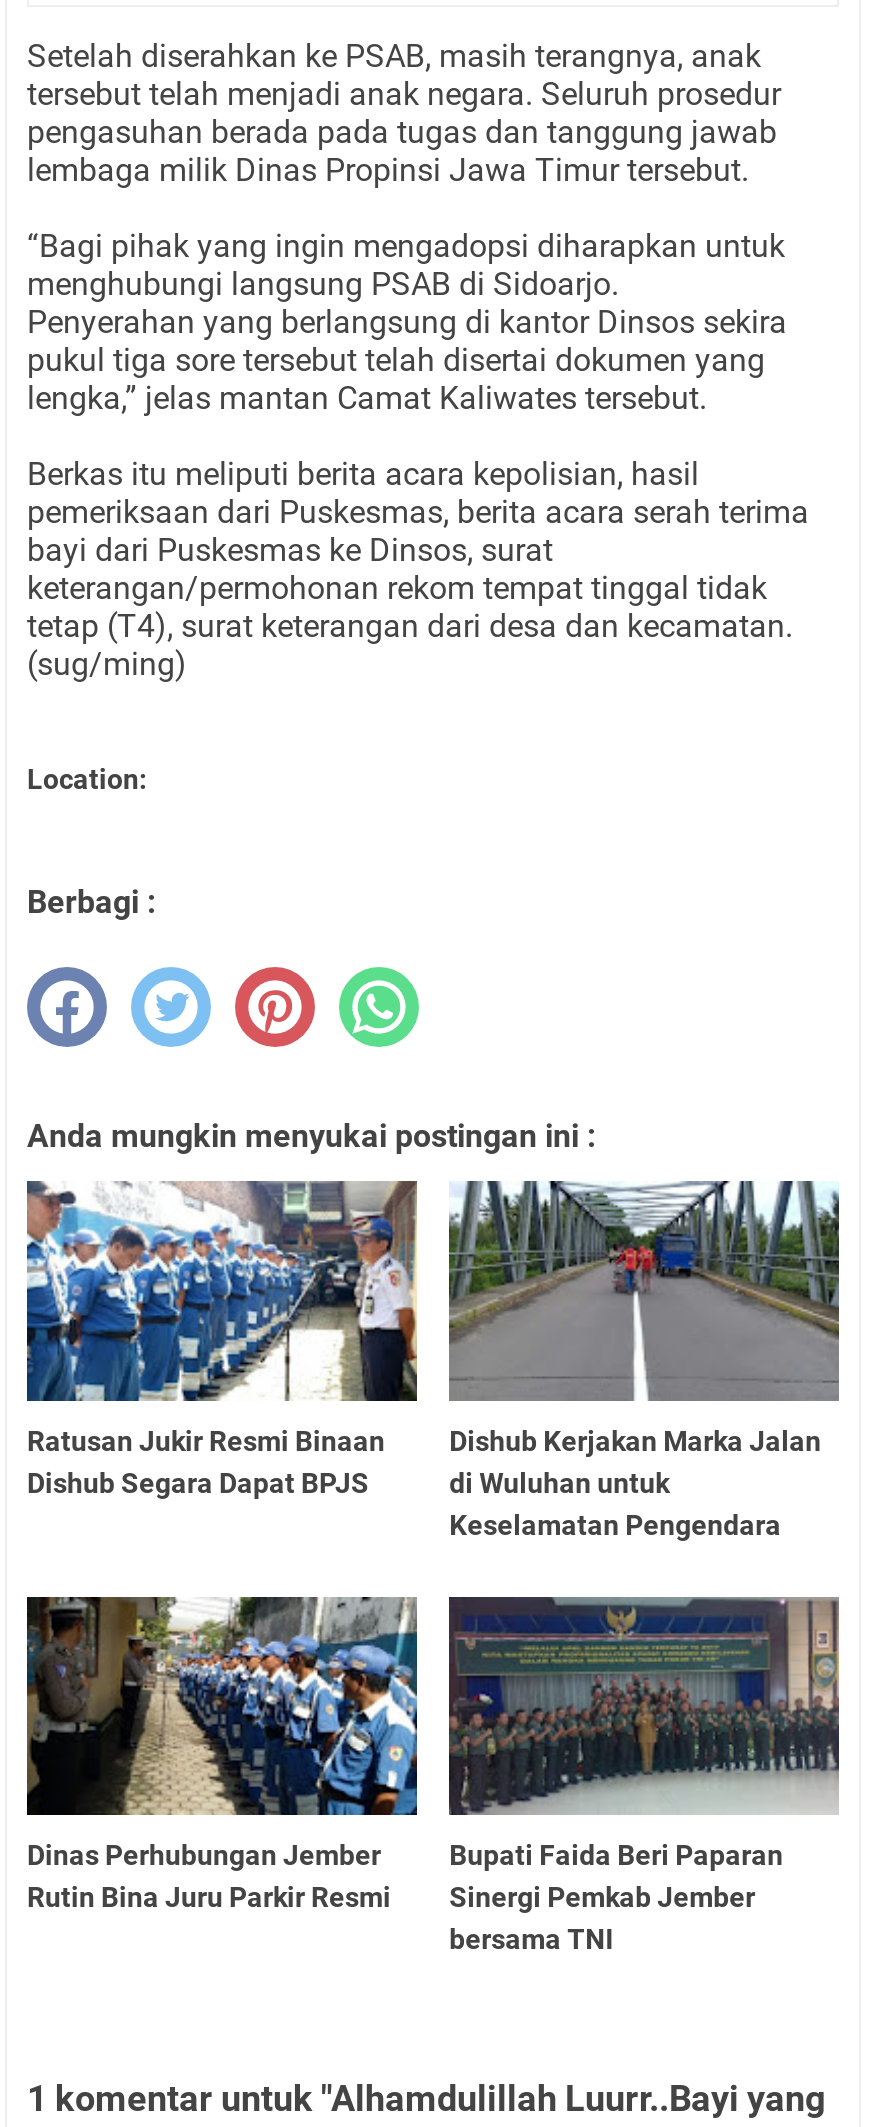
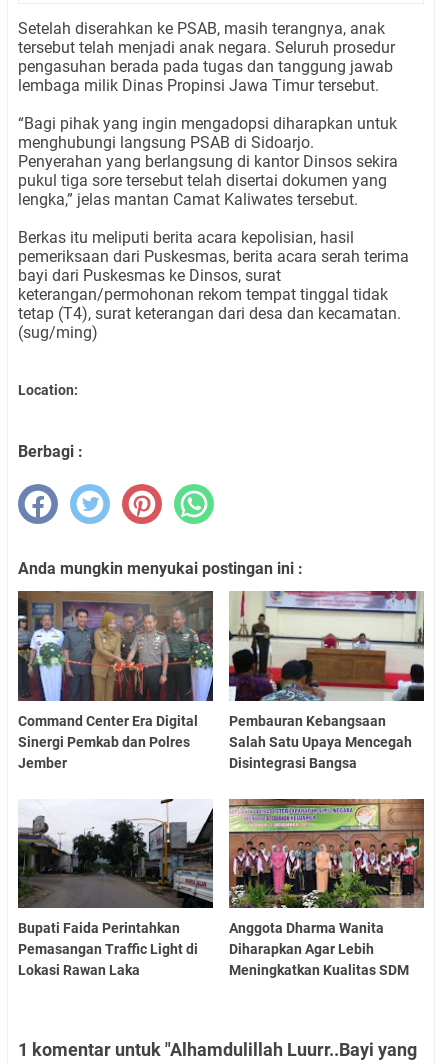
- [image]
- Ratusan Jukir Resmi Binaan
- Dishub Segara Dapat BPJS
+ [image]
+ Command Center Era Digital
+ Sinergi Pemkab dan Polres
+ Jember

- [image]
- Dishub Kerjakan Marka Jalan
- di Wuluhan untuk
- Keselamatan Pengendara
+ [image]
+ Pembauran Kebangsaan
+ Salah Satu Upaya Mencegah
+ Disintegrasi Bangsa

- [image]
- Dinas Perhubungan Jember
- Rutin Bina Juru Parkir Resmi
+ [image]
+ Bupati Faida Perintahkan
+ Pemasangan Traffic Light di
+ Lokasi Rawan Laka

- [image]
- Bupati Faida Beri Paparan
- Sinergi Pemkab Jember
- bersama TNI
+ [image]
+ Anggota Dharma Wanita
+ Diharapkan Agar Lebih
+ Meningkatkan Kualitas SDM
